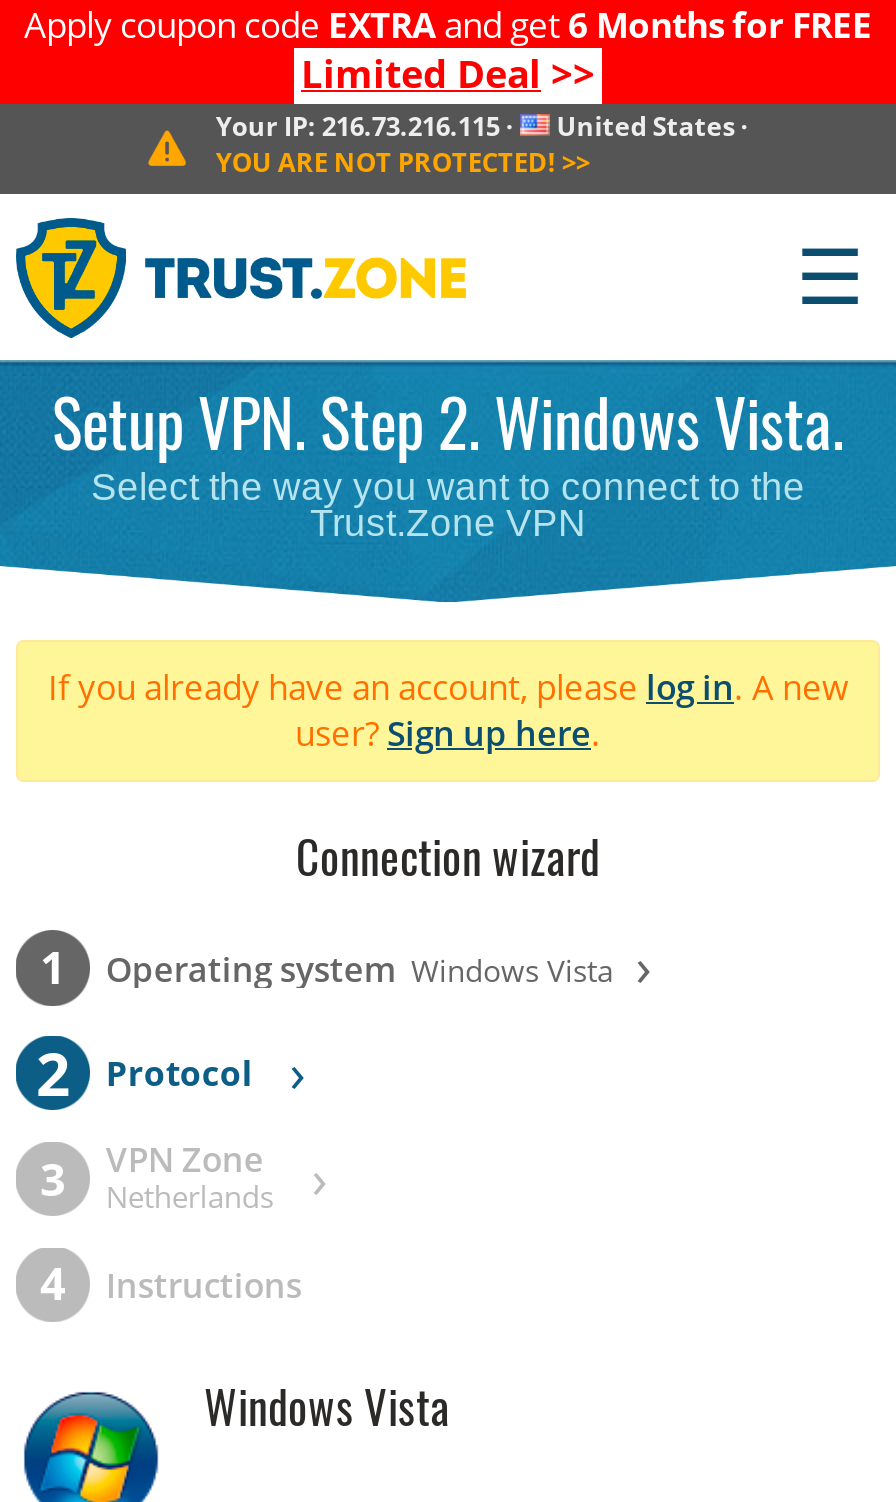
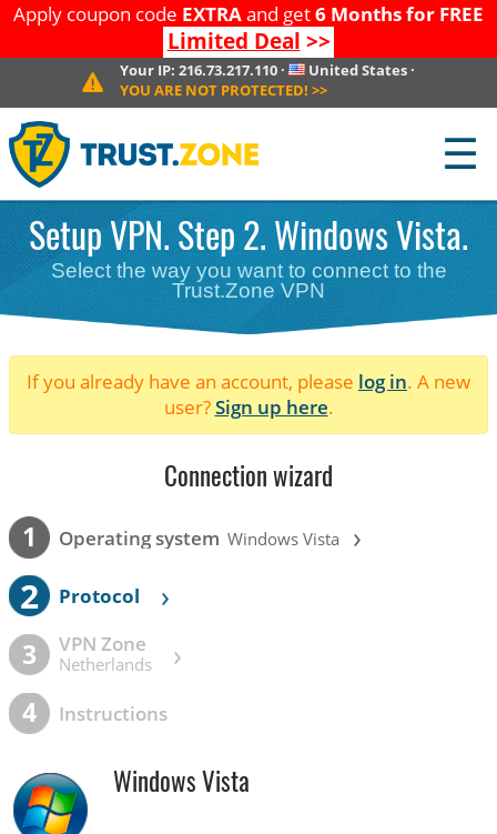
- Your IP: 216.73.216.115 · United States ·
+ Your IP: 216.73.217.110 · United States ·
